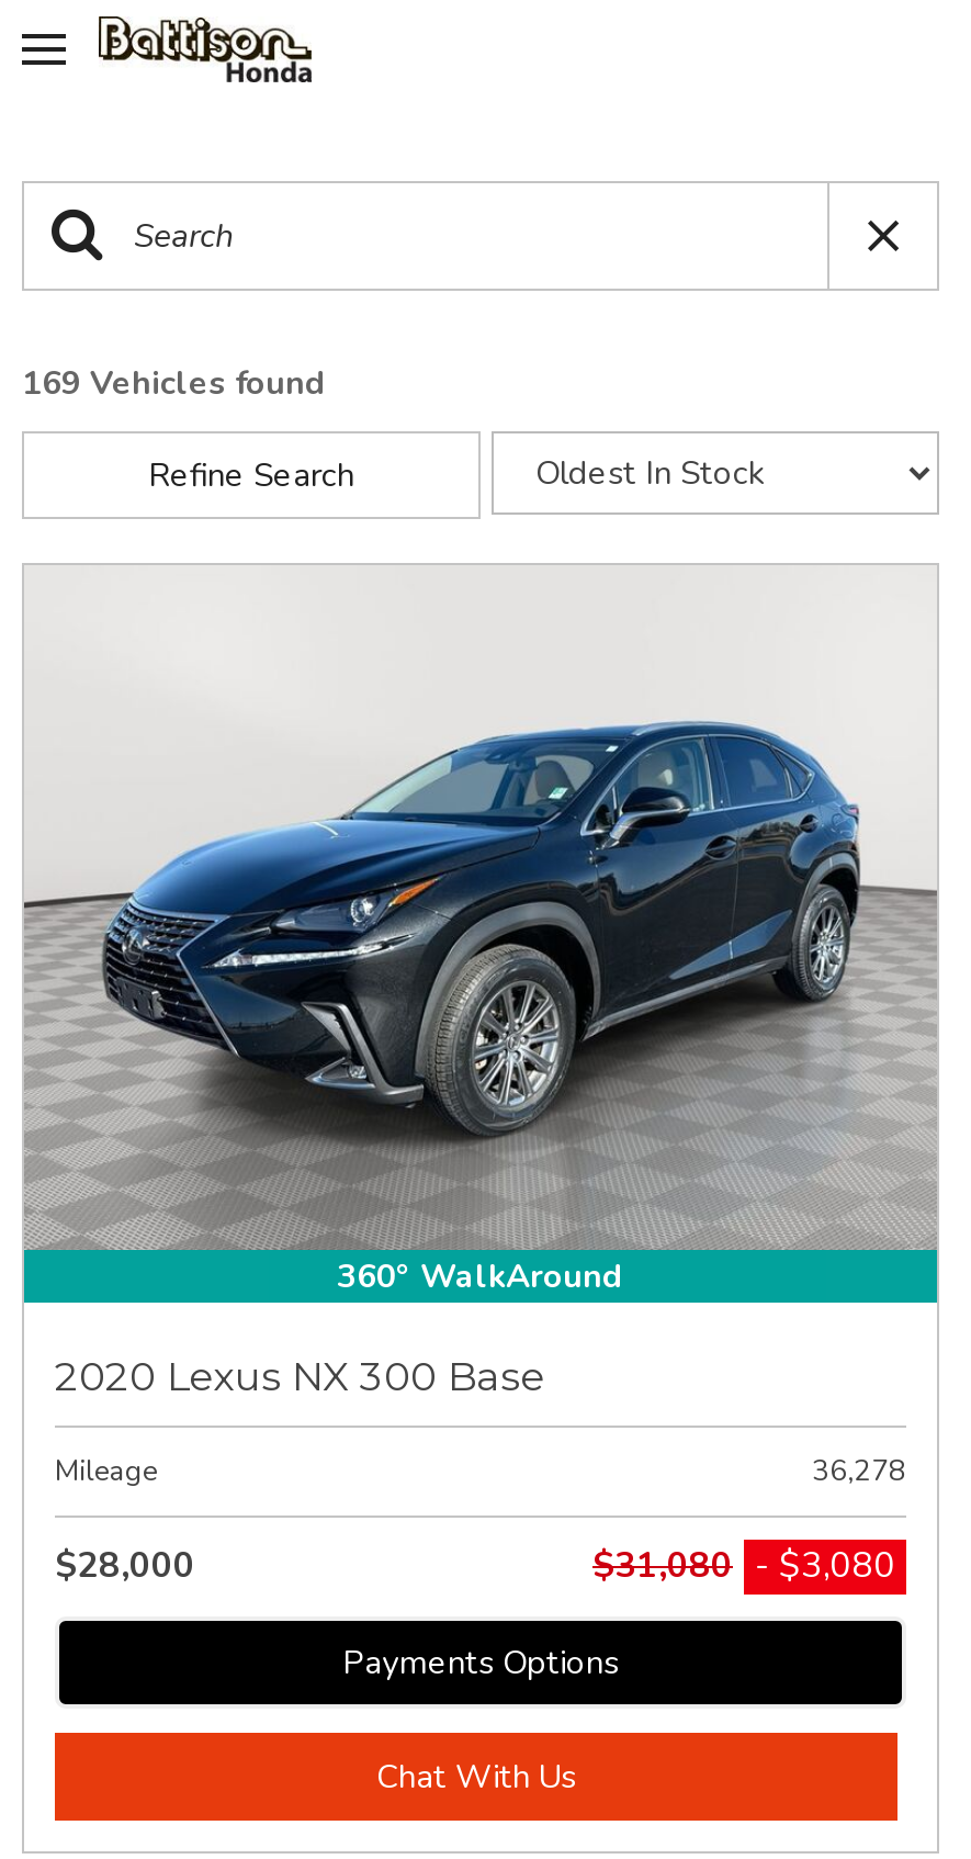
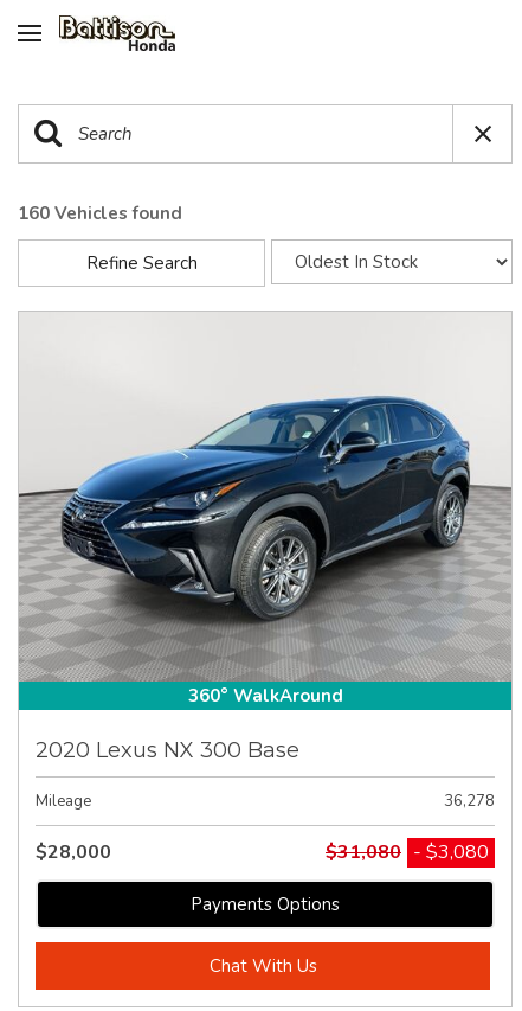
- 169 Vehicles found
+ 160 Vehicles found
